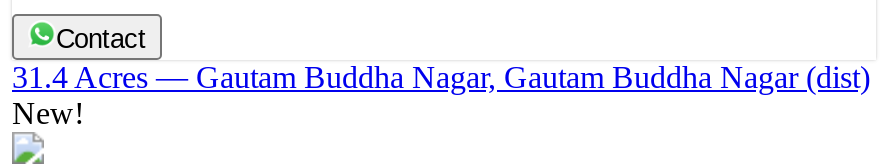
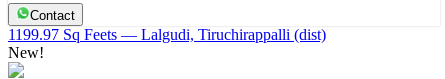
- 31.4 Acres— Gautam Buddha Nagar, Gautam Buddha Nagar (dist)
+ 1199.97 Sq Feets— Lalgudi, Tiruchirappalli (dist)
